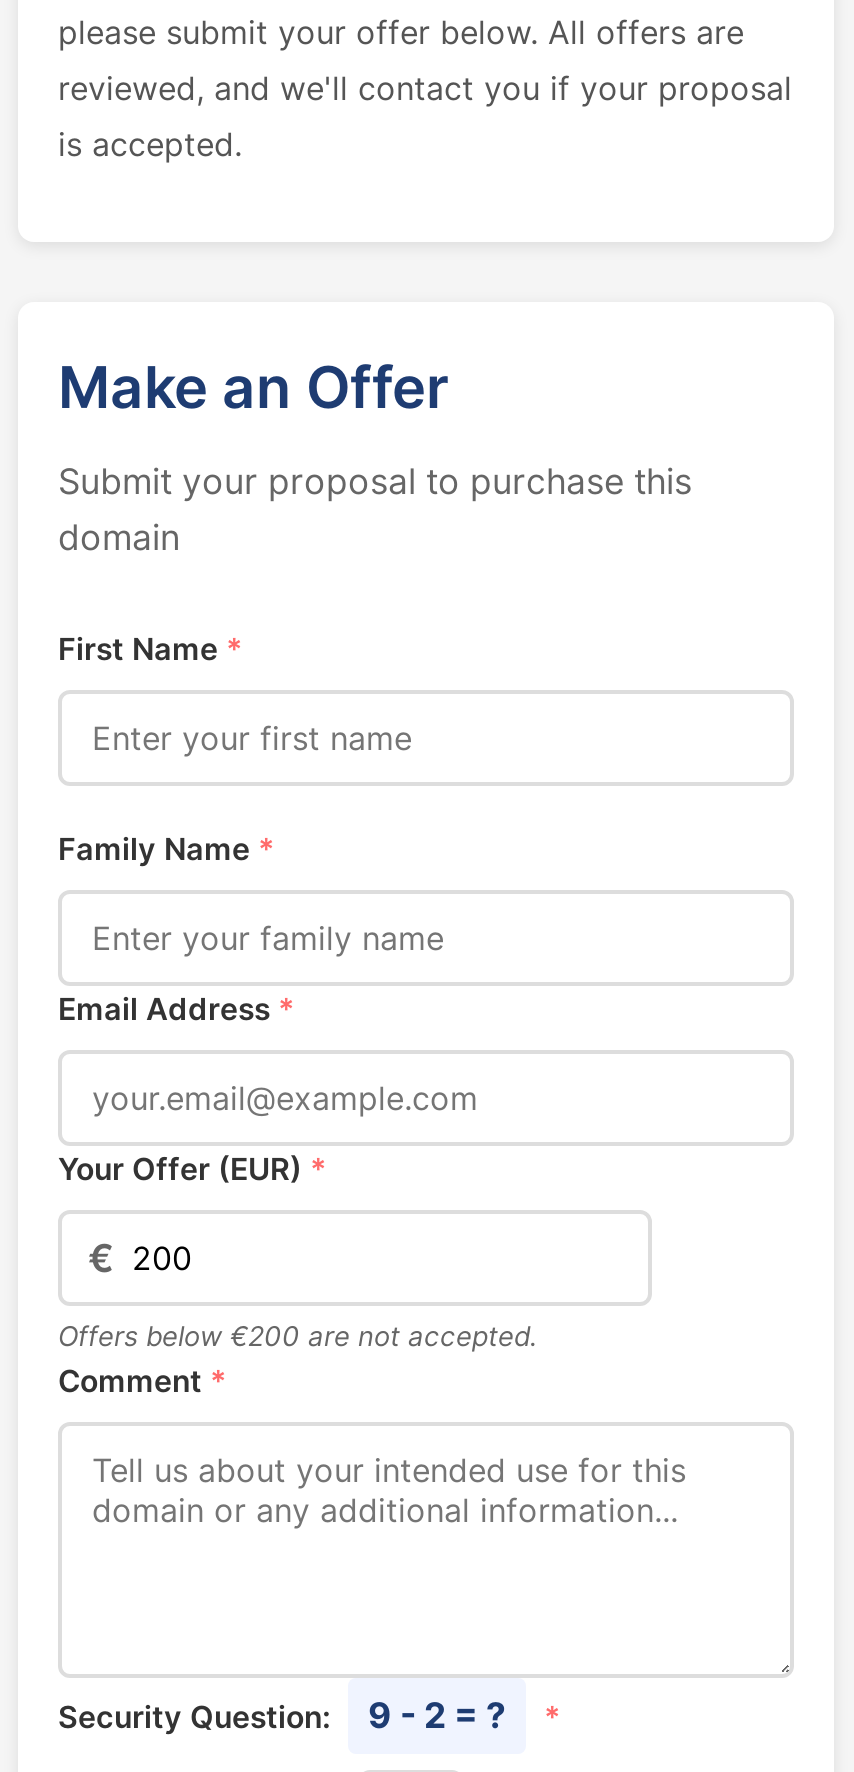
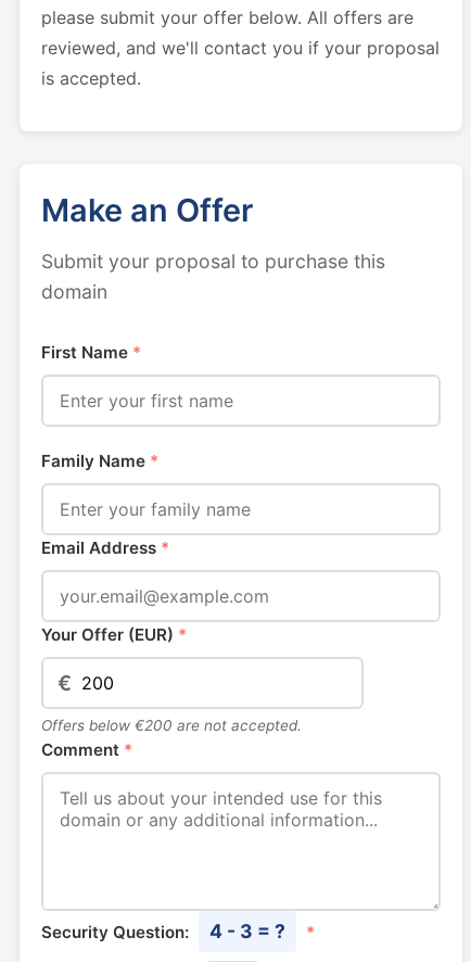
- 9 - 2 = ?
+ 4 - 3 = ?
